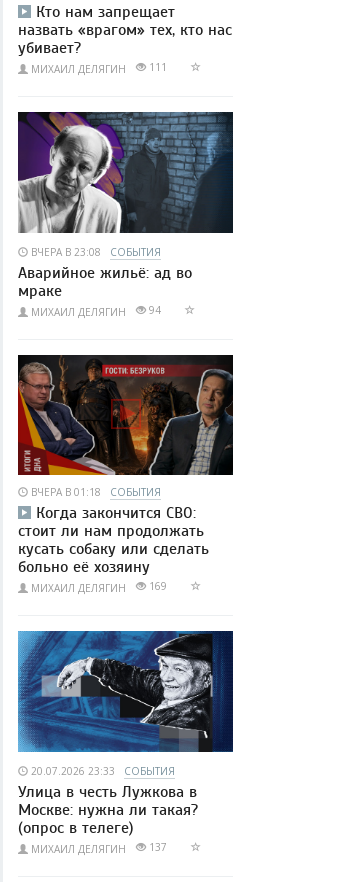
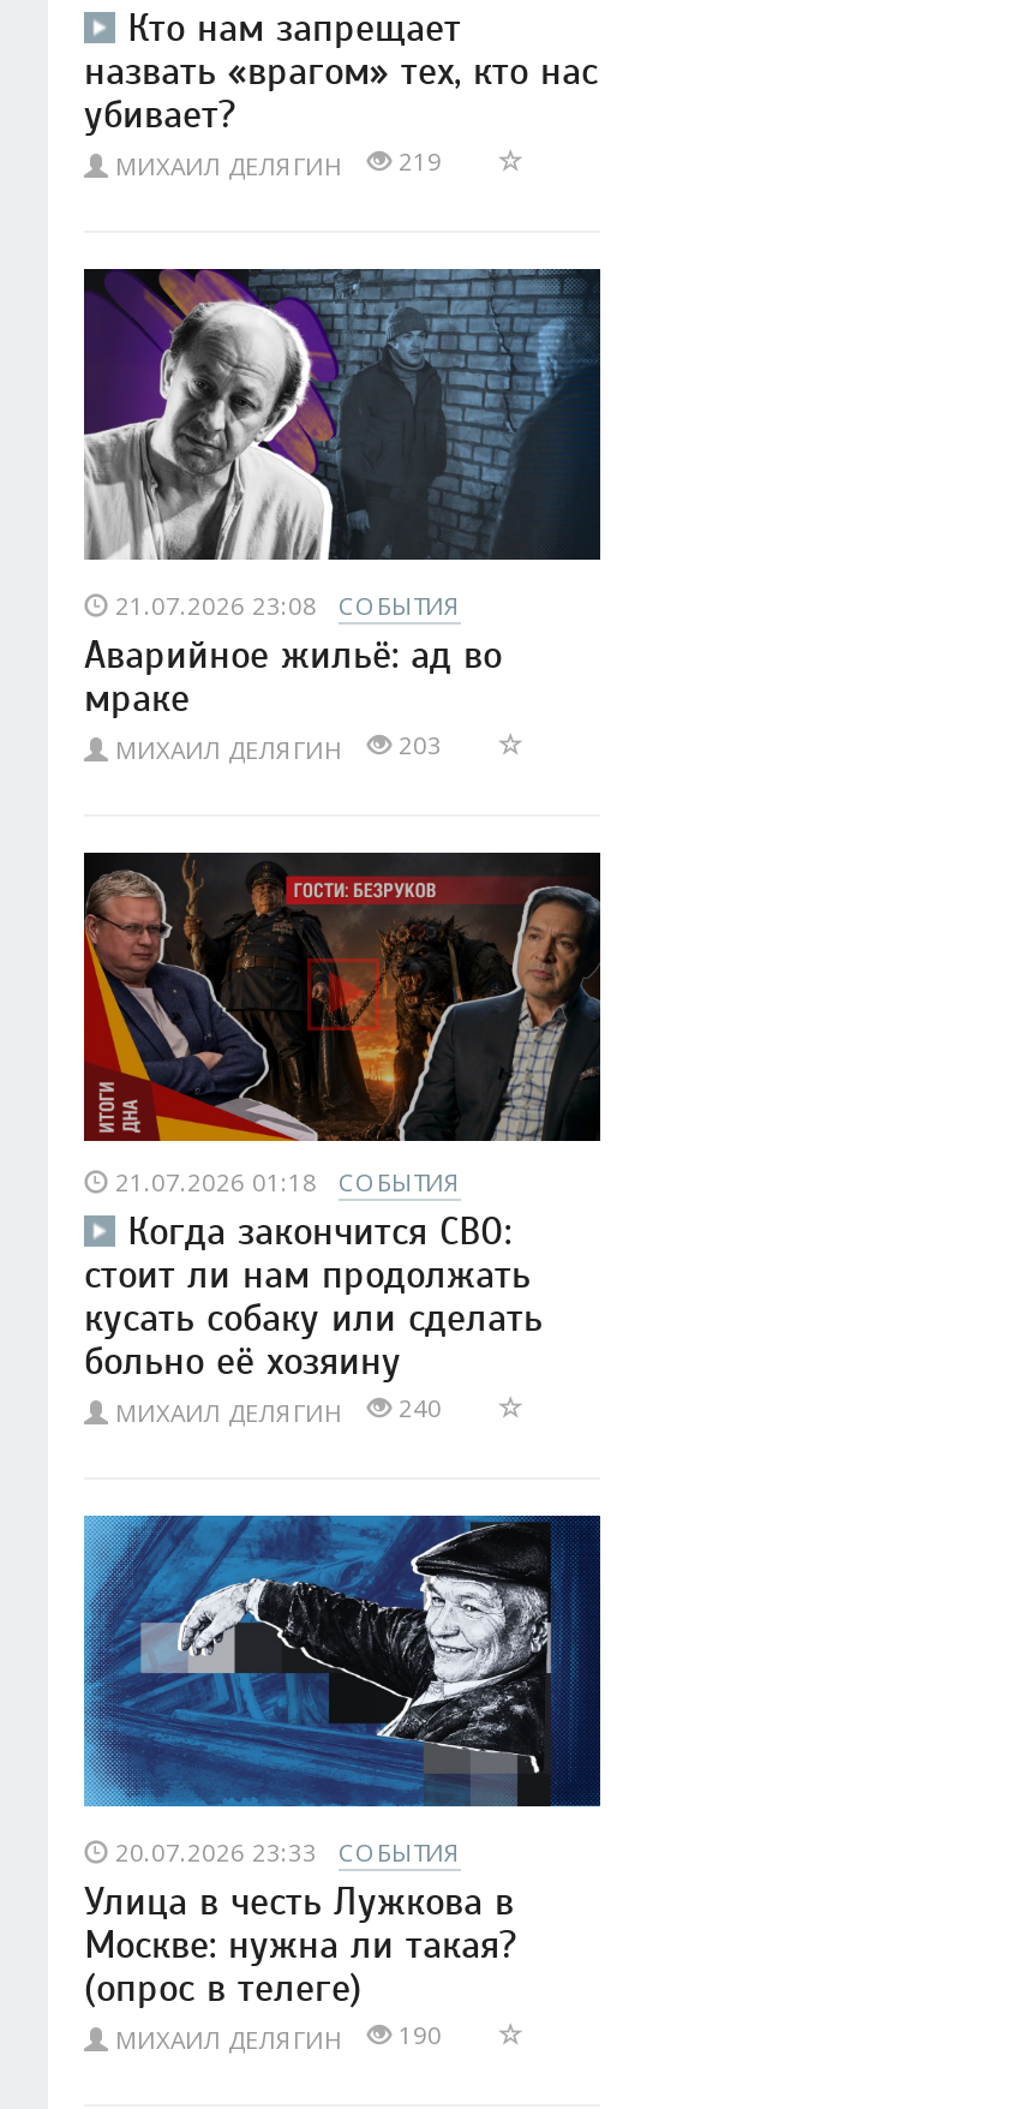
- МИХАИЛ ДЕЛЯГИН 111
+ МИХАИЛ ДЕЛЯГИН 219

- ВЧЕРА В 23:08 СОБЫТИЯ
+ 21.07.2026 23:08 СОБЫТИЯ

- МИХАИЛ ДЕЛЯГИН 94
+ МИХАИЛ ДЕЛЯГИН 203

- ВЧЕРА В 01:18 СОБЫТИЯ
+ 21.07.2026 01:18 СОБЫТИЯ

- МИХАИЛ ДЕЛЯГИН 169
+ МИХАИЛ ДЕЛЯГИН 240

- МИХАИЛ ДЕЛЯГИН 137
+ МИХАИЛ ДЕЛЯГИН 190
